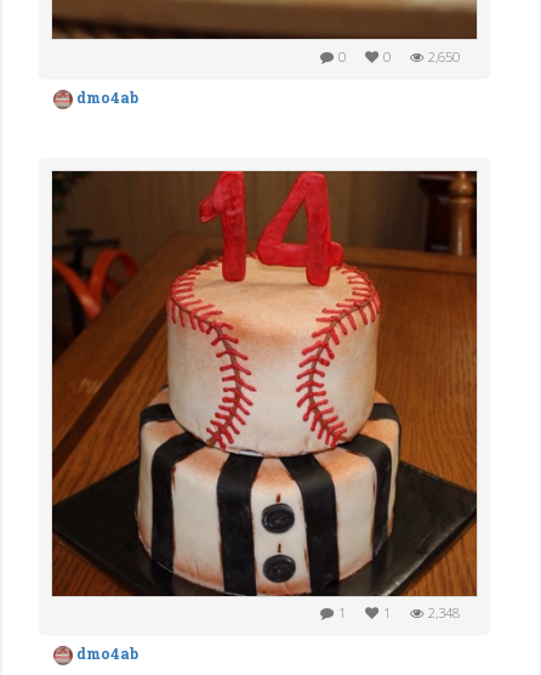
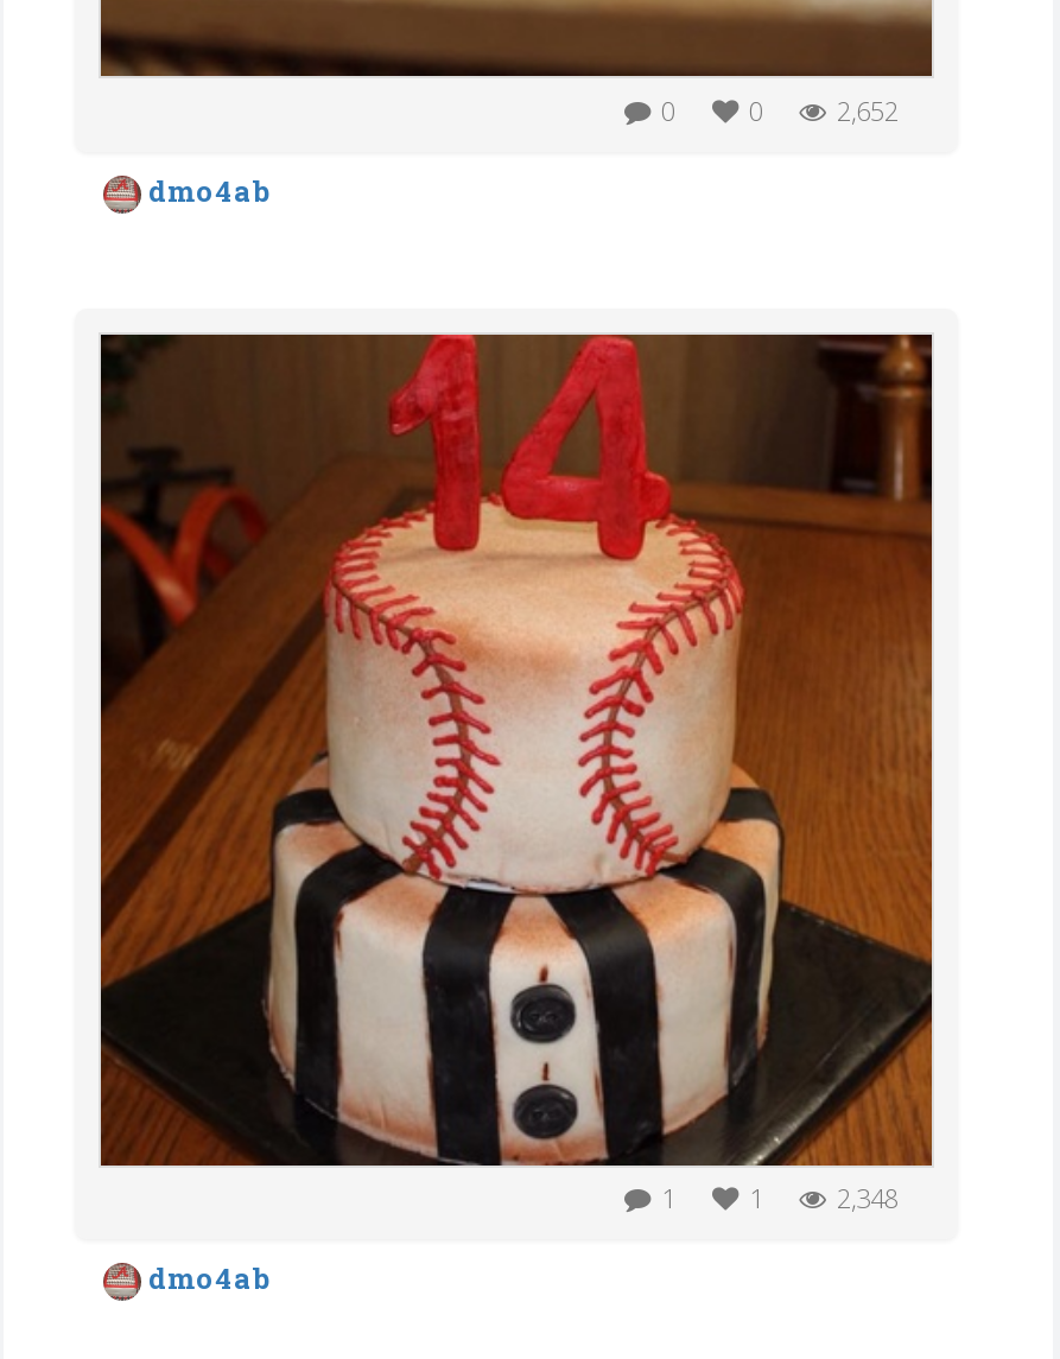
- 0 0 2,650
+ 0 0 2,652
